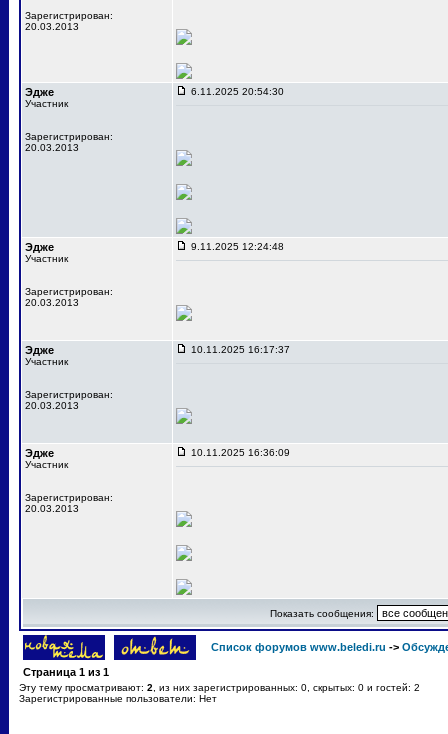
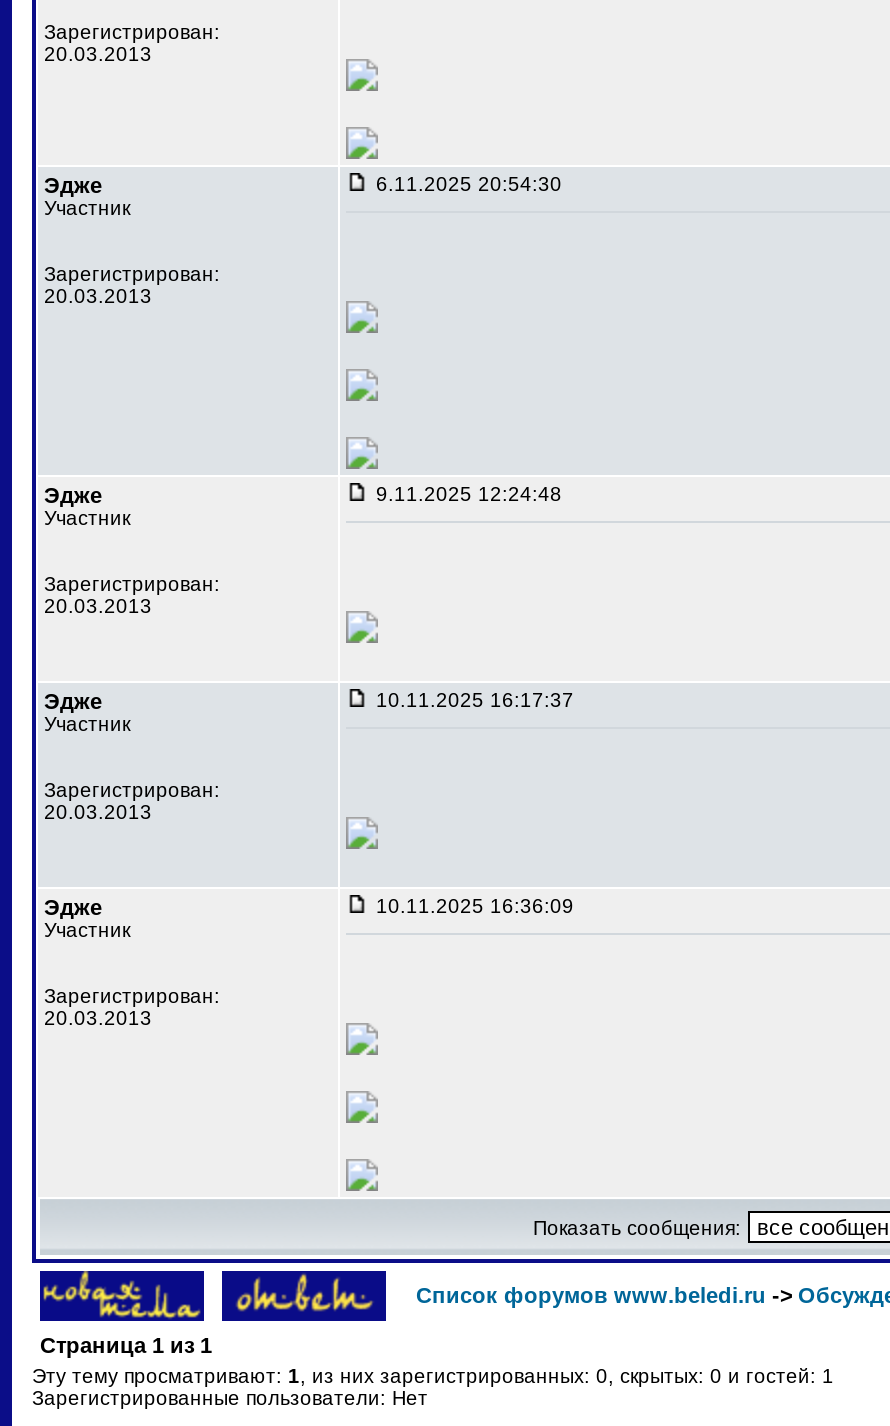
- Эту тему просматривают: 2, из них зарегистрированных: 0, скрытых: 0 и гостей: 2
+ Эту тему просматривают: 1, из них зарегистрированных: 0, скрытых: 0 и гостей: 1
